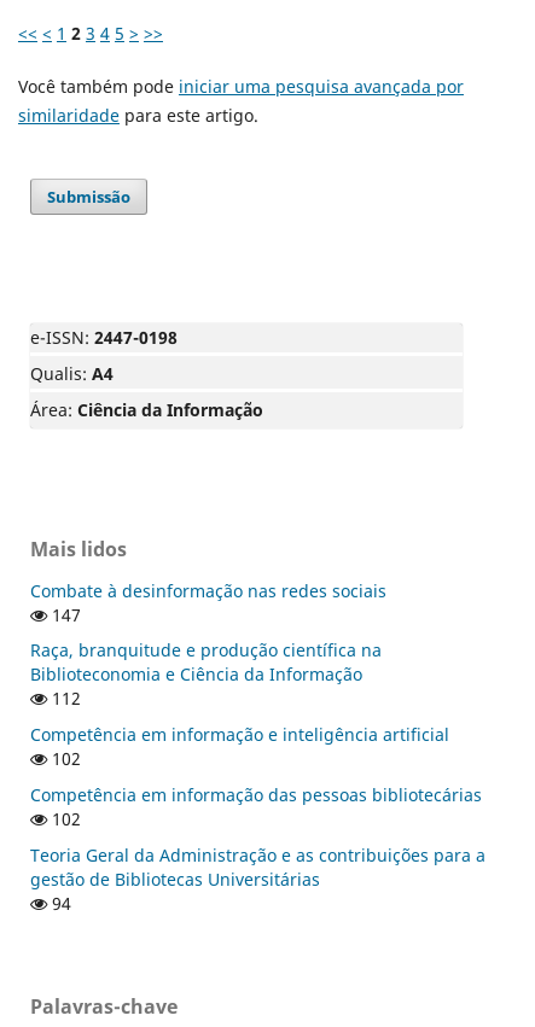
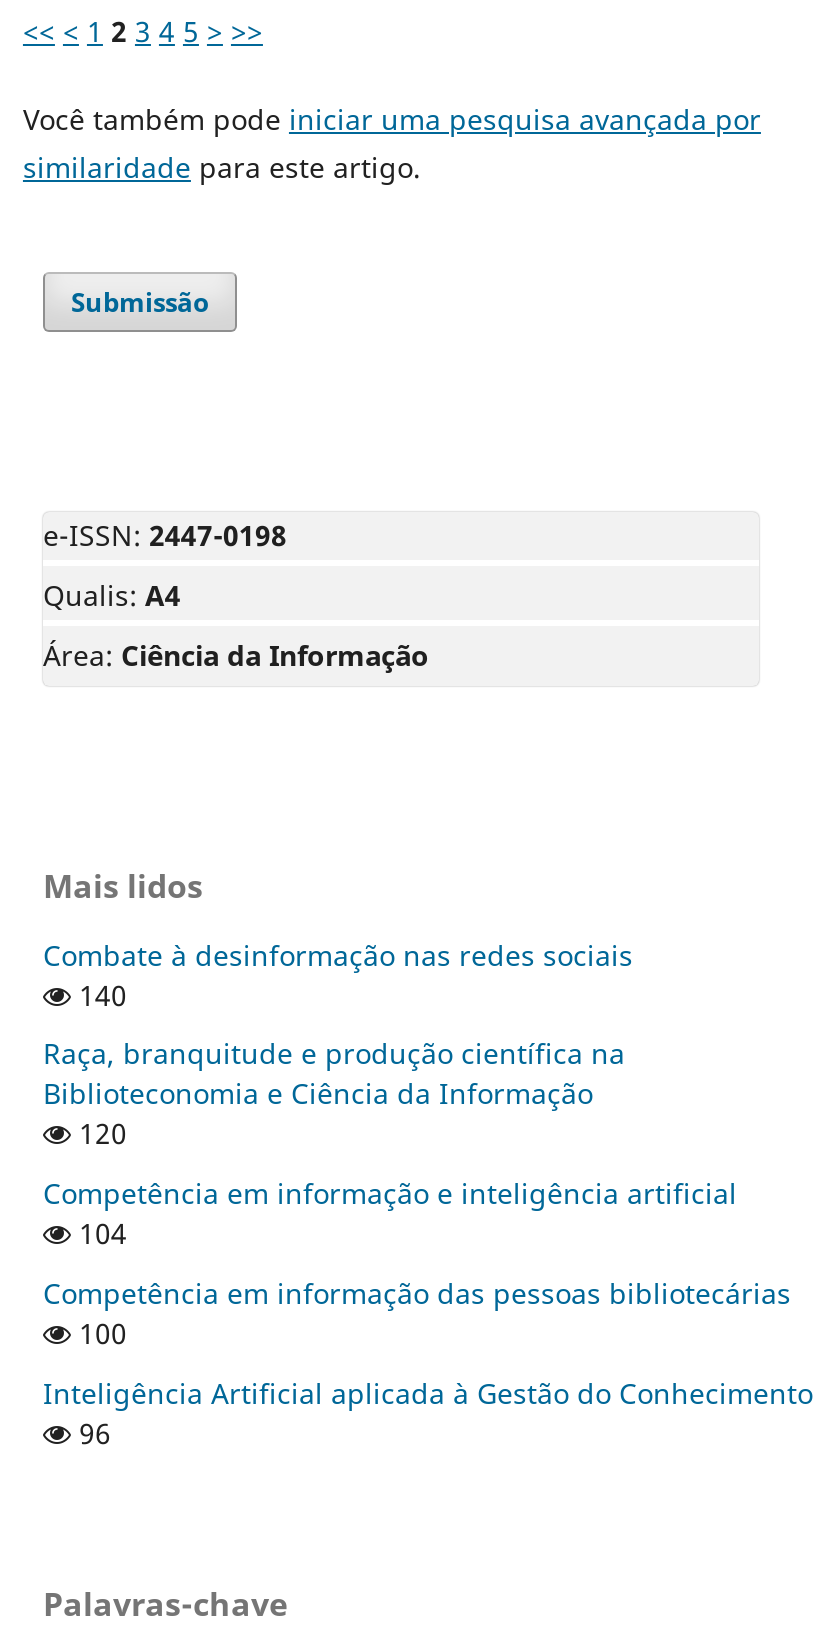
- 147
+ 140

- 112
+ 120

- 102
+ 104

- 102
+ 100

- Teoria Geral da Administração e as contribuições para a
- gestão de Bibliotecas Universitárias
- 94
+ Inteligência Artificial aplicada à Gestão do Conhecimento
+ 96
